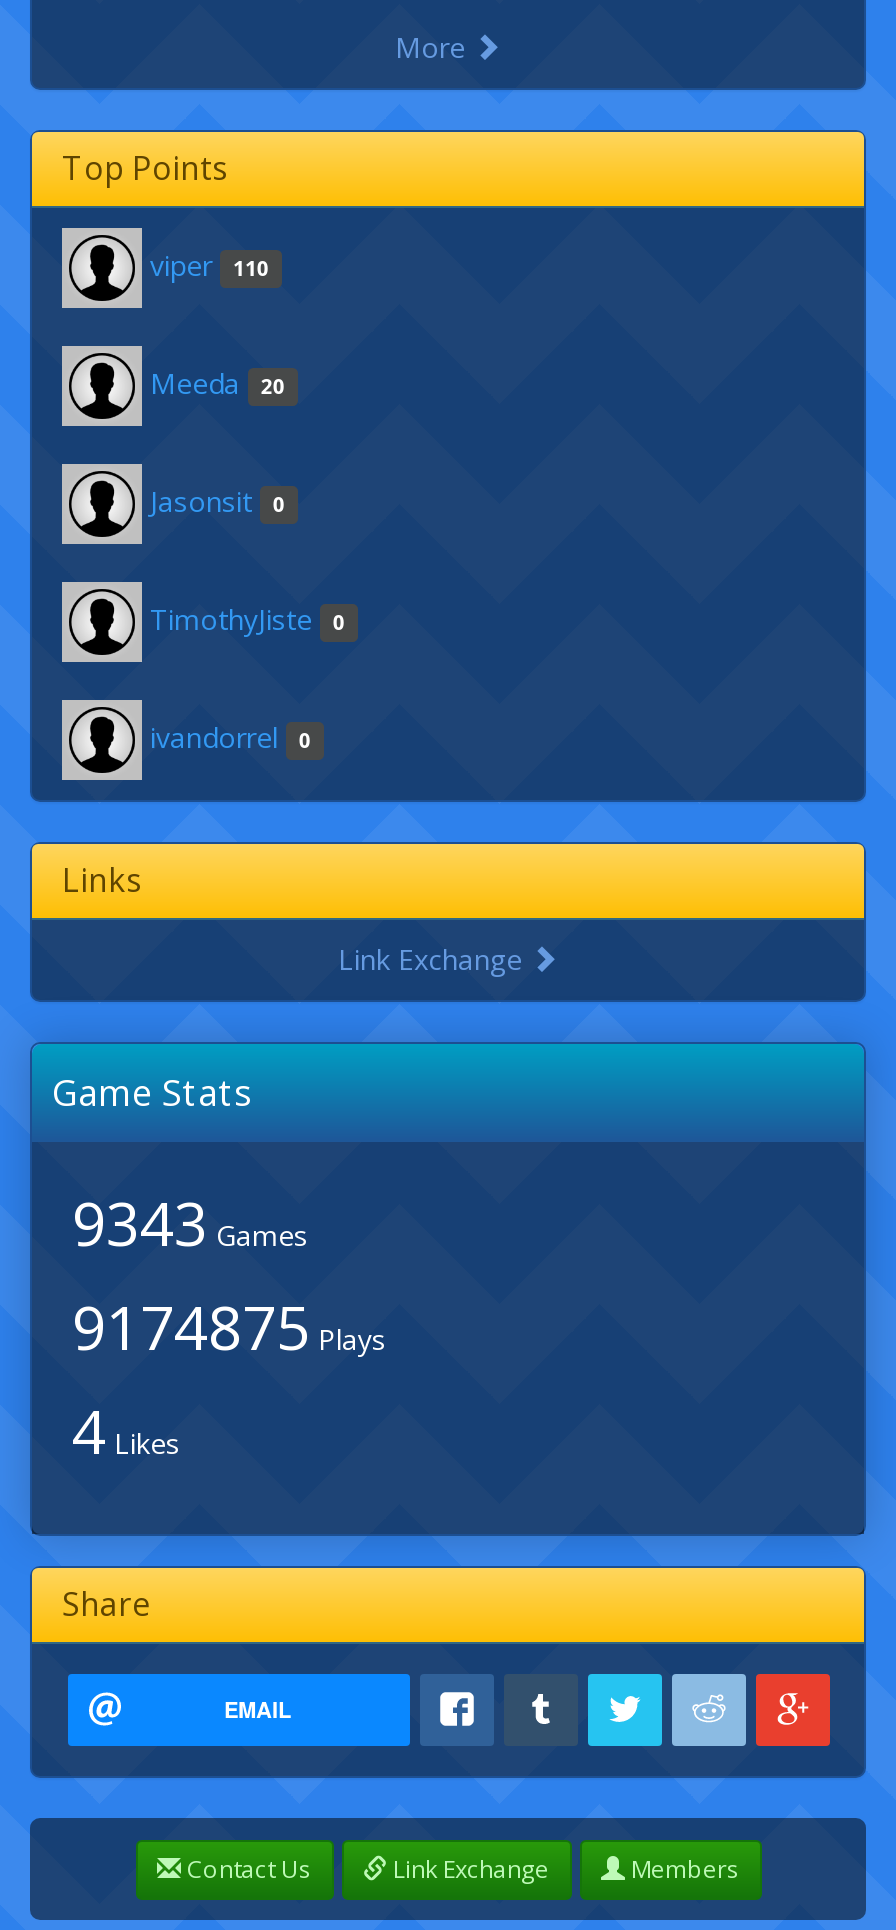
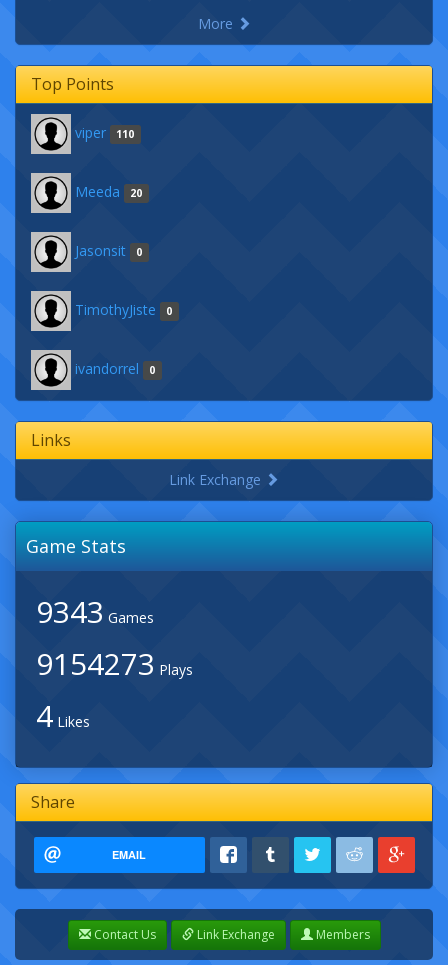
- 9174875 Plays
+ 9154273 Plays
